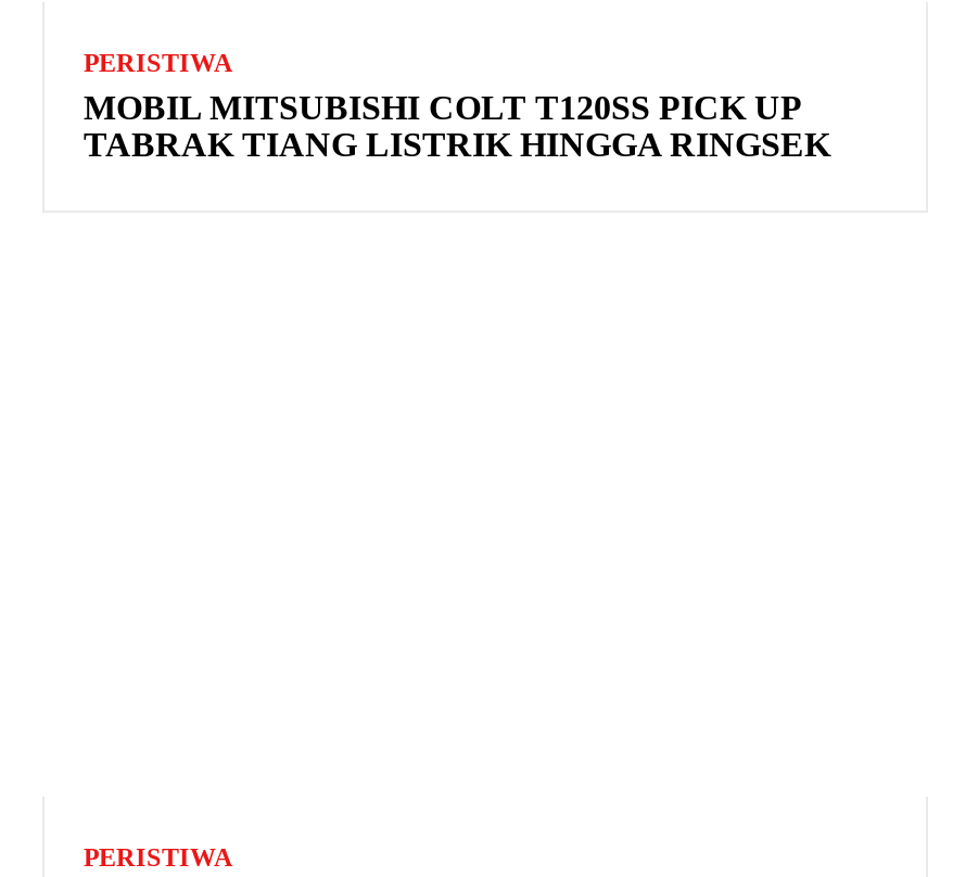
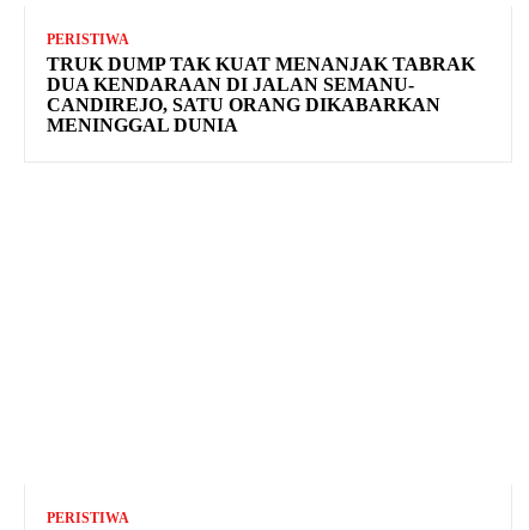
- MOBIL MITSUBISHI COLT T120SS PICK UP
- TABRAK TIANG LISTRIK HINGGA RINGSEK
+ TRUK DUMP TAK KUAT MENANJAK TABRAK
+ DUA KENDARAAN DI JALAN SEMANU-
+ CANDIREJO, SATU ORANG DIKABARKAN
+ MENINGGAL DUNIA
